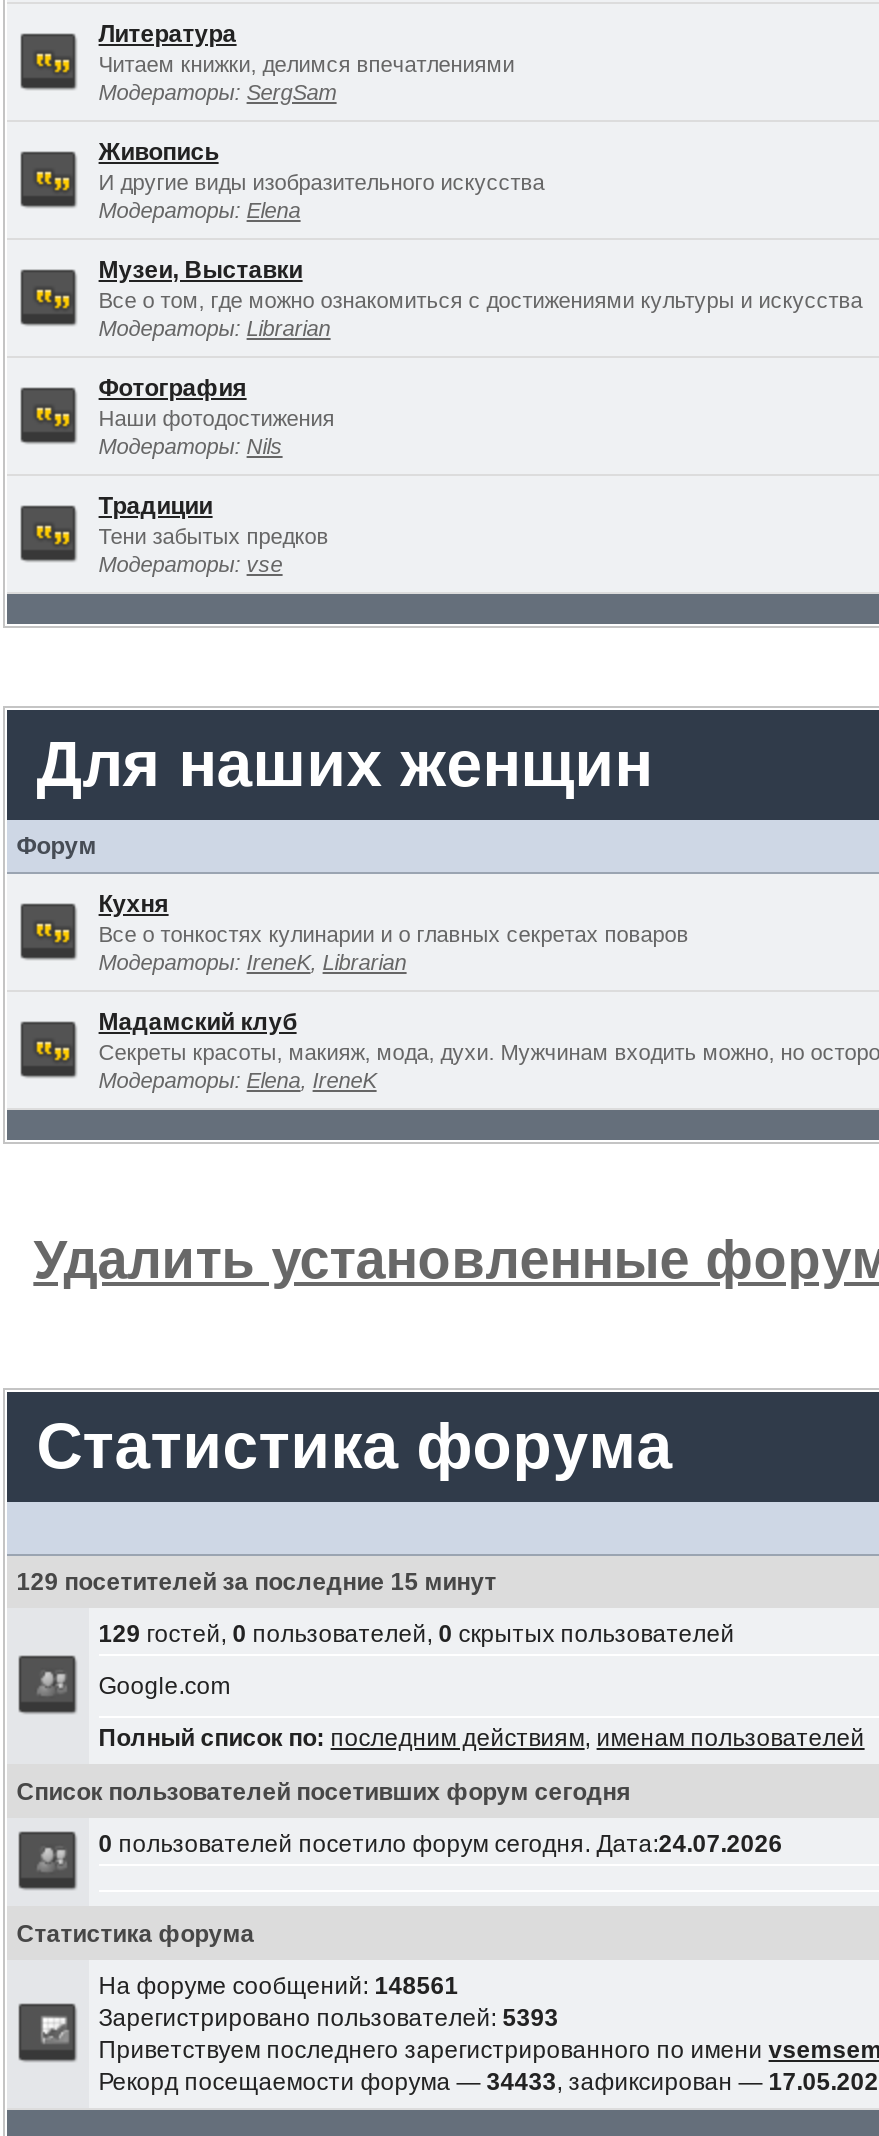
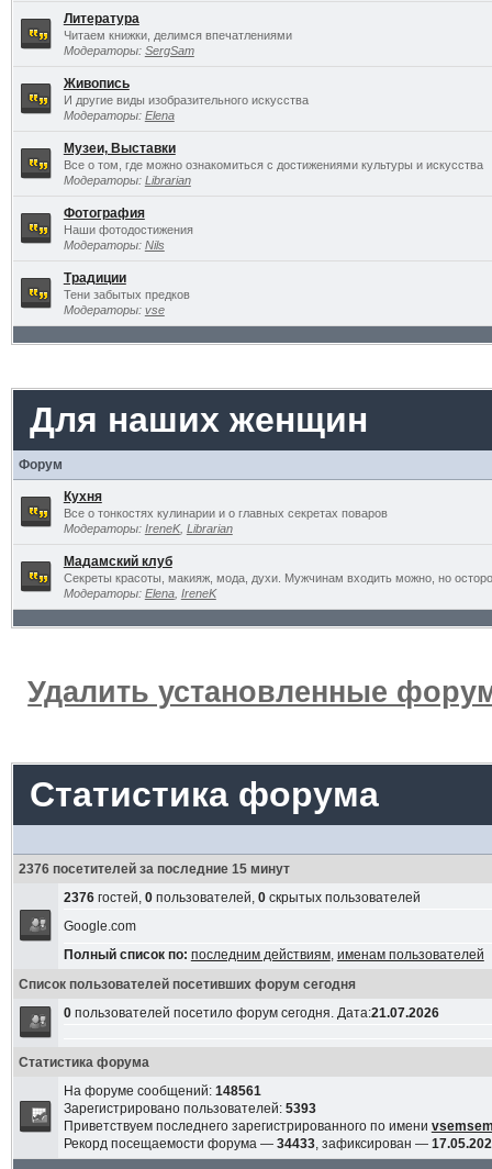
- 129 посетителей за последние 15 минут
+ 2376 посетителей за последние 15 минут

- 129 гостей, 0 пользователей, 0 скрытых пользователей
+ 2376 гостей, 0 пользователей, 0 скрытых пользователей

- 0 пользователей посетило форум сегодня. Дата:24.07.2026
+ 0 пользователей посетило форум сегодня. Дата:21.07.2026
